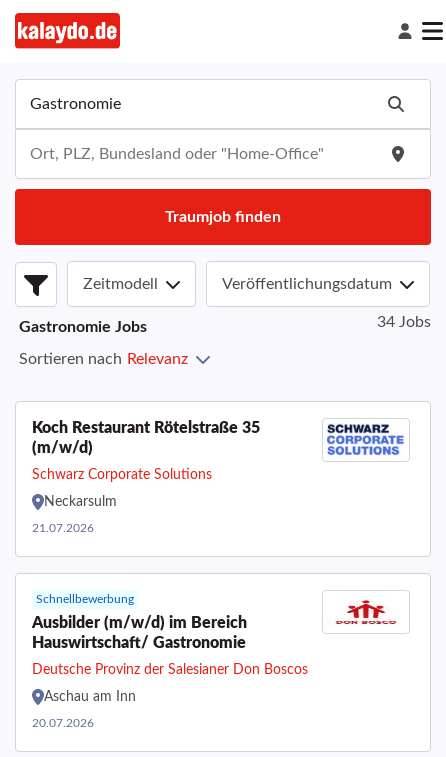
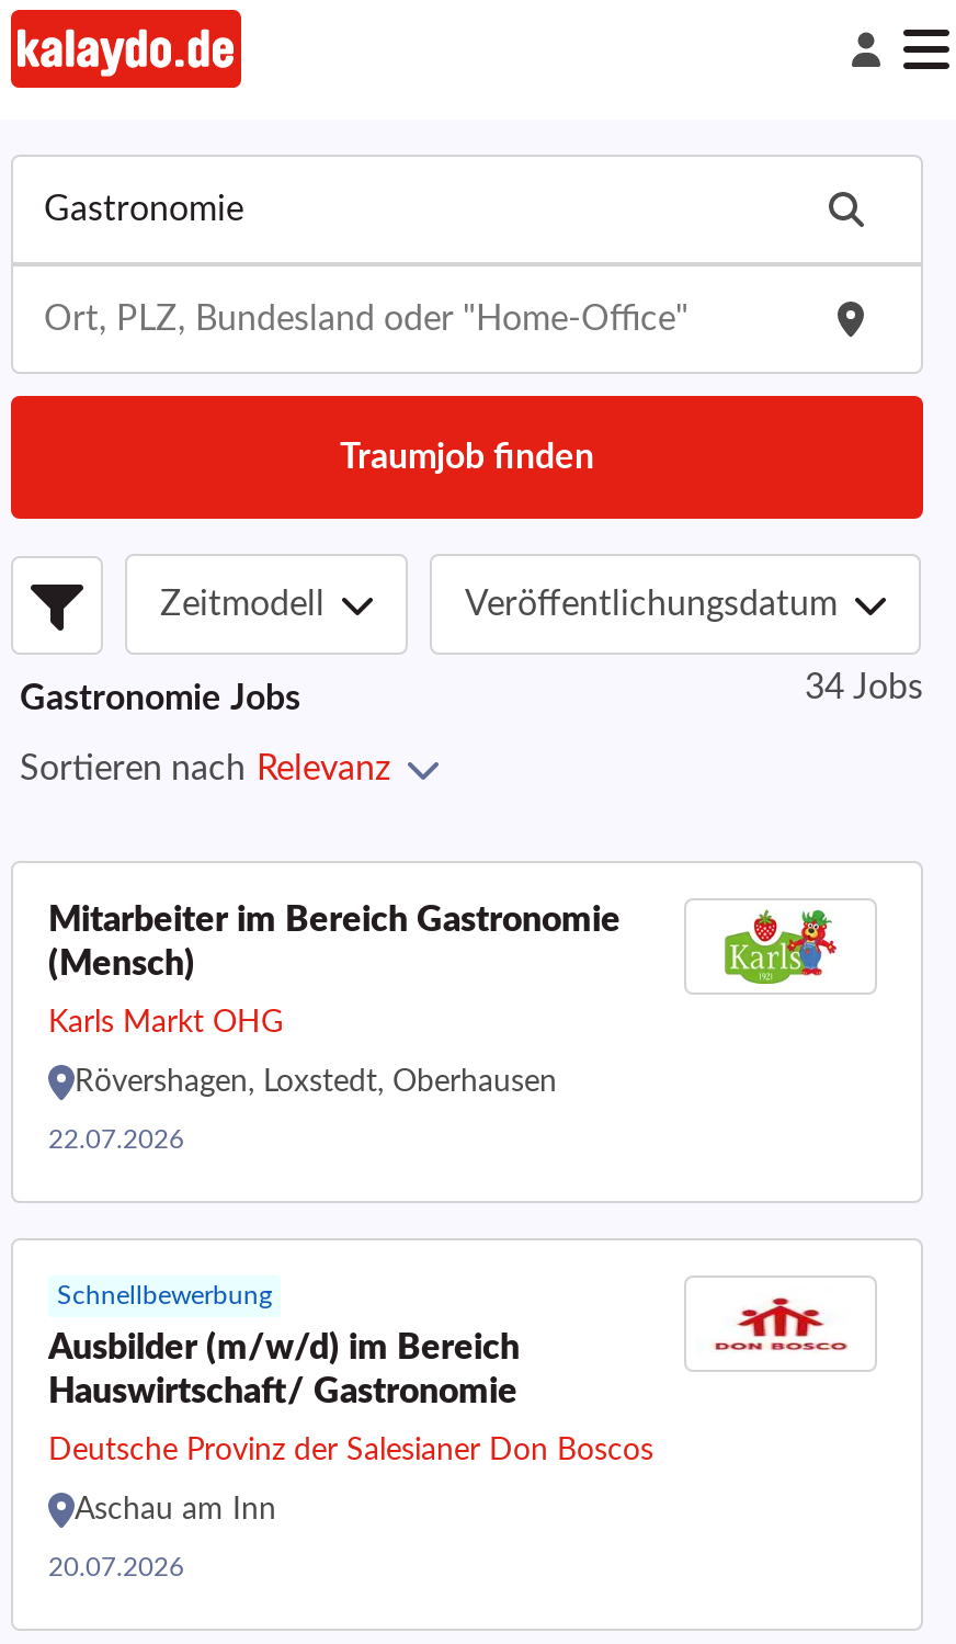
- Koch Restaurant Rötelstraße 35
- (m/w/d)
+ Mitarbeiter im Bereich Gastronomie
+ (Mensch)

- [image]
+ [image]

- Schwarz Corporate Solutions
+ Karls Markt OHG

- Neckarsulm
+ Rövershagen, Loxstedt, Oberhausen

- 21.07.2026
+ 22.07.2026
